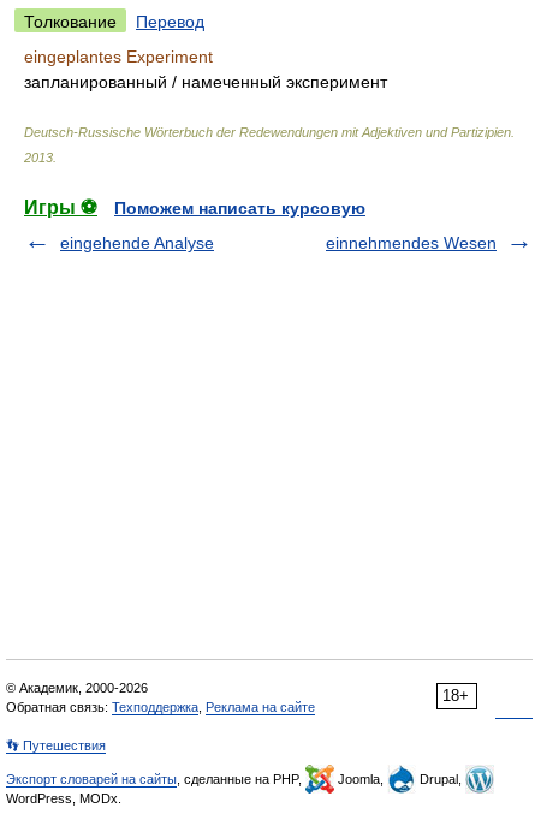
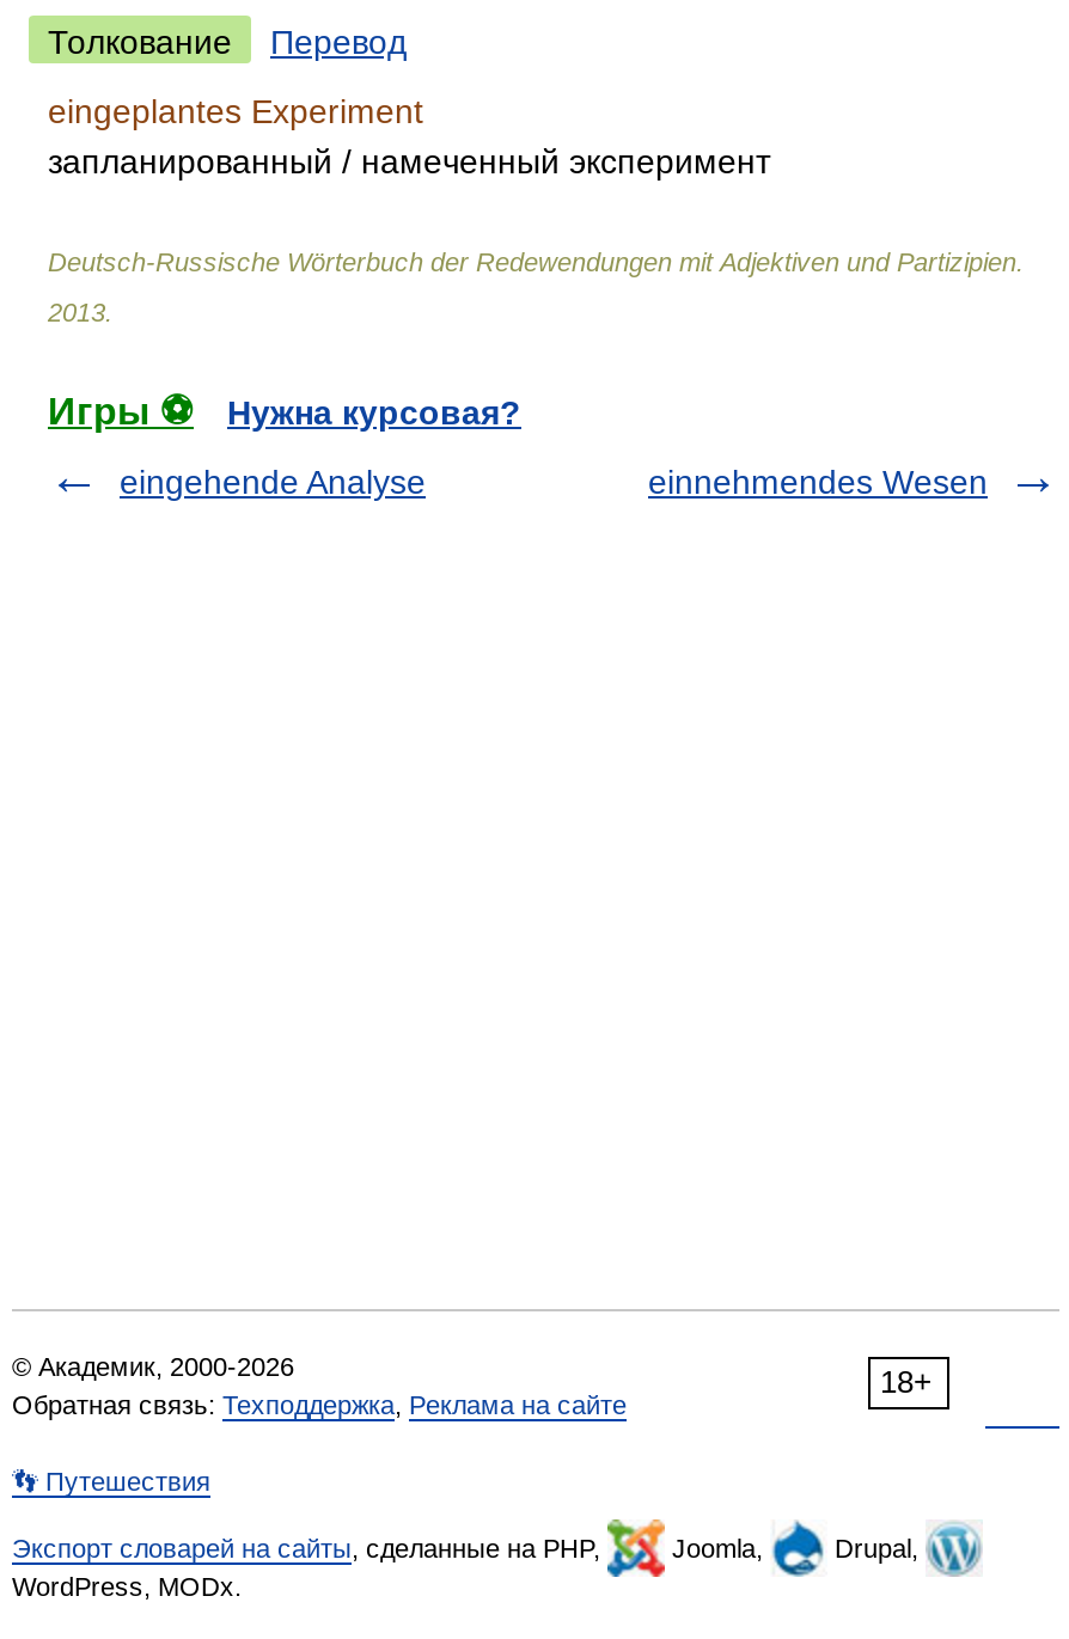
- Поможем написать курсовую
+ Нужна курсовая?
